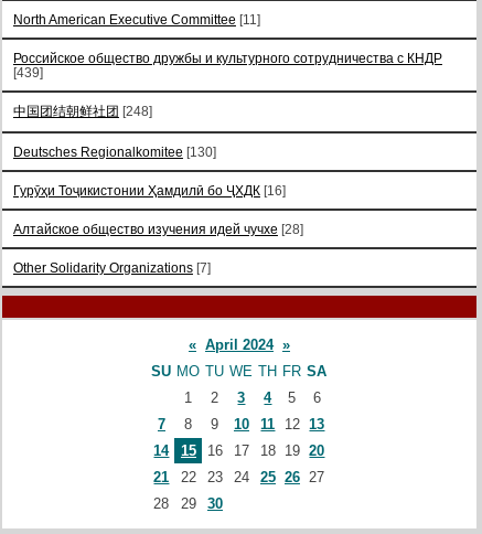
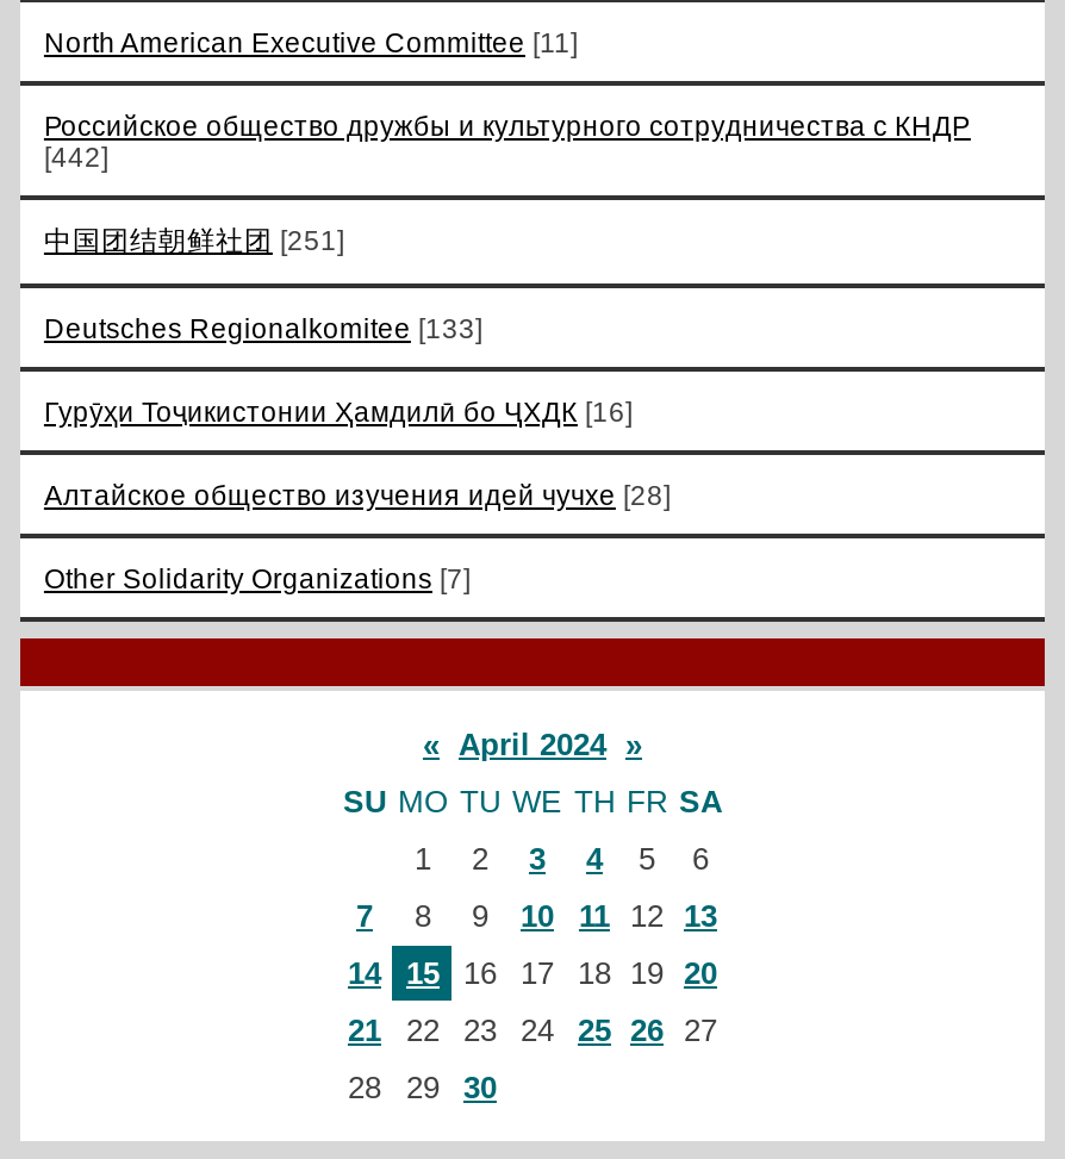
- [439]
+ [442]

- 中国团结朝鲜社团 [248]
+ 中国团结朝鲜社团 [251]

- Deutsches Regionalkomitee [130]
+ Deutsches Regionalkomitee [133]
